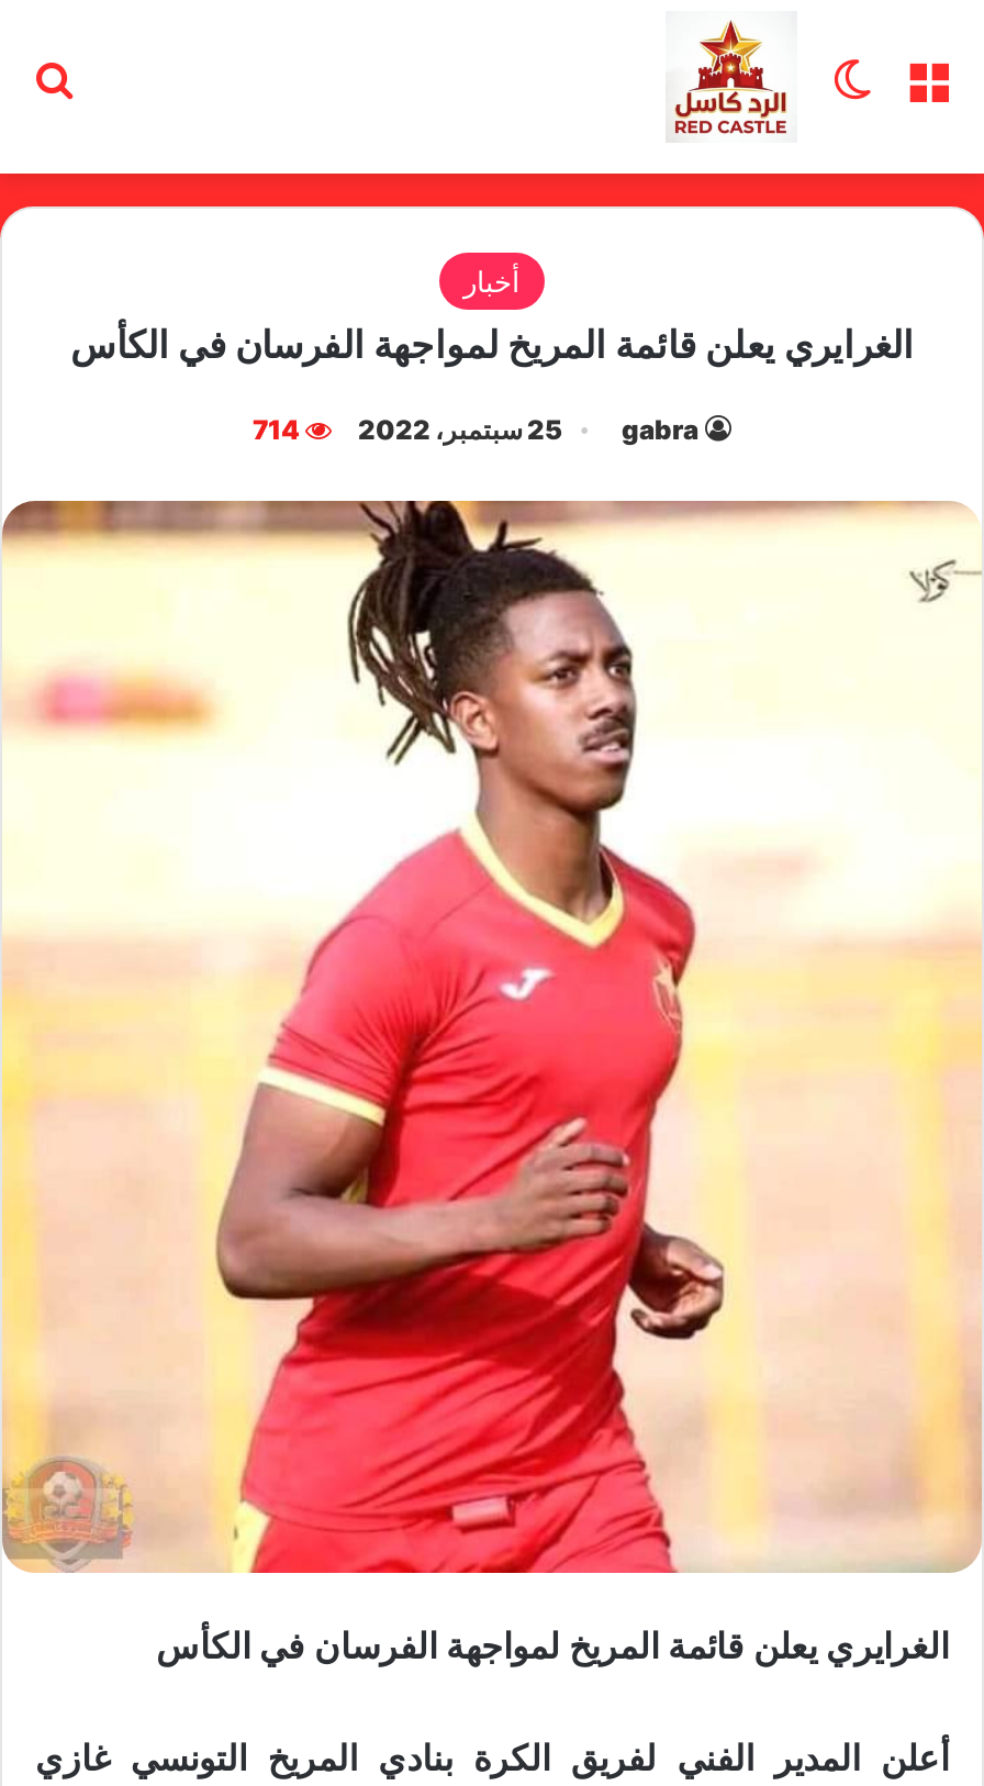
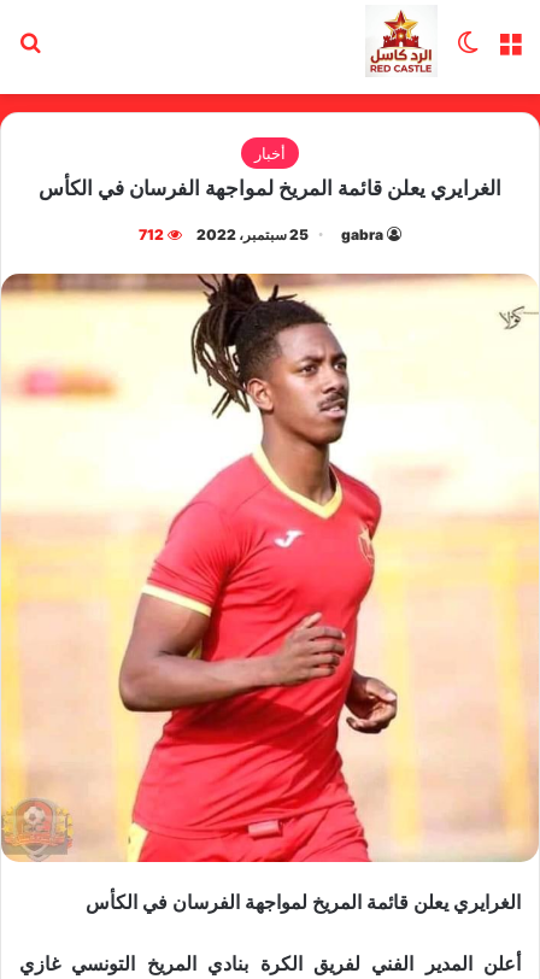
- 714
+ 712
